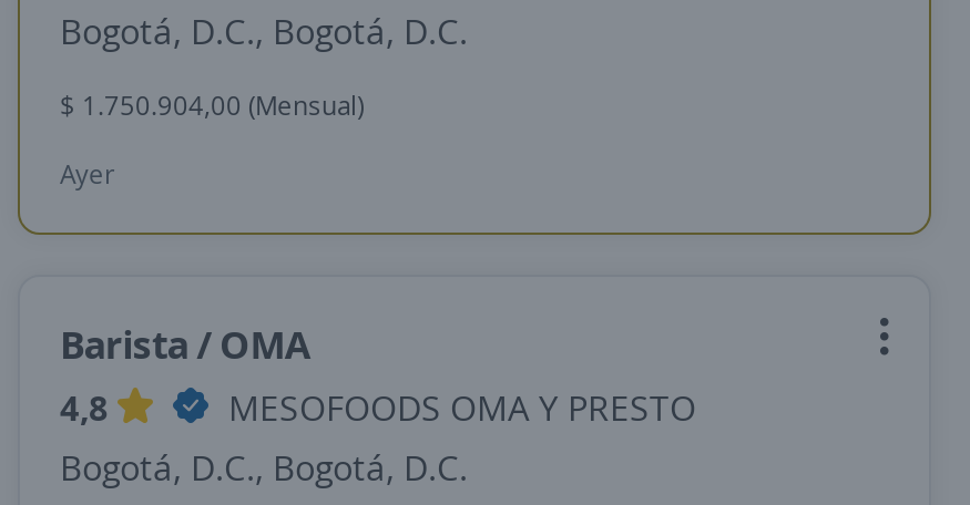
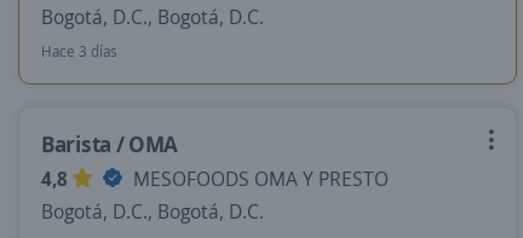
- $ 1.750.904,00 (Mensual)
- Ayer
+ Hace 3 días
